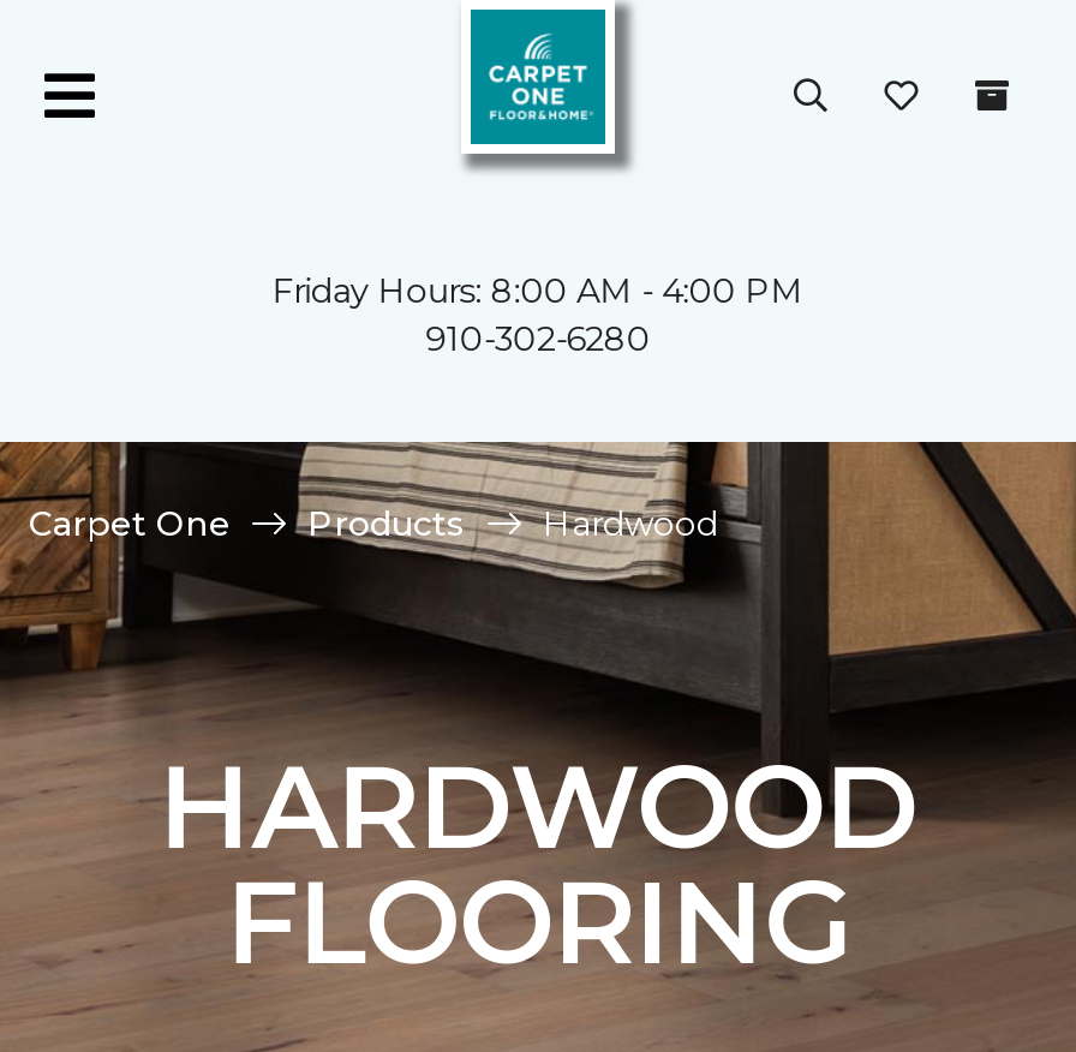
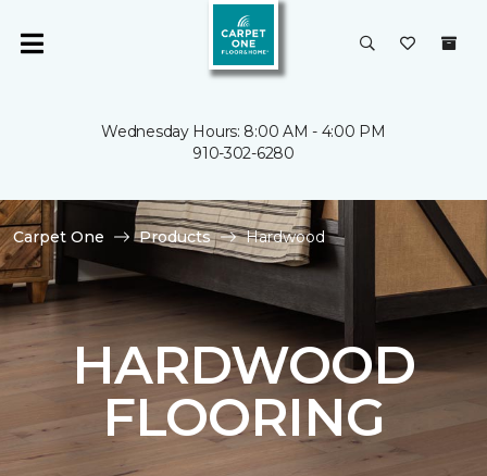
- Friday Hours: 8:00 AM - 4:00 PM
+ Wednesday Hours: 8:00 AM - 4:00 PM
